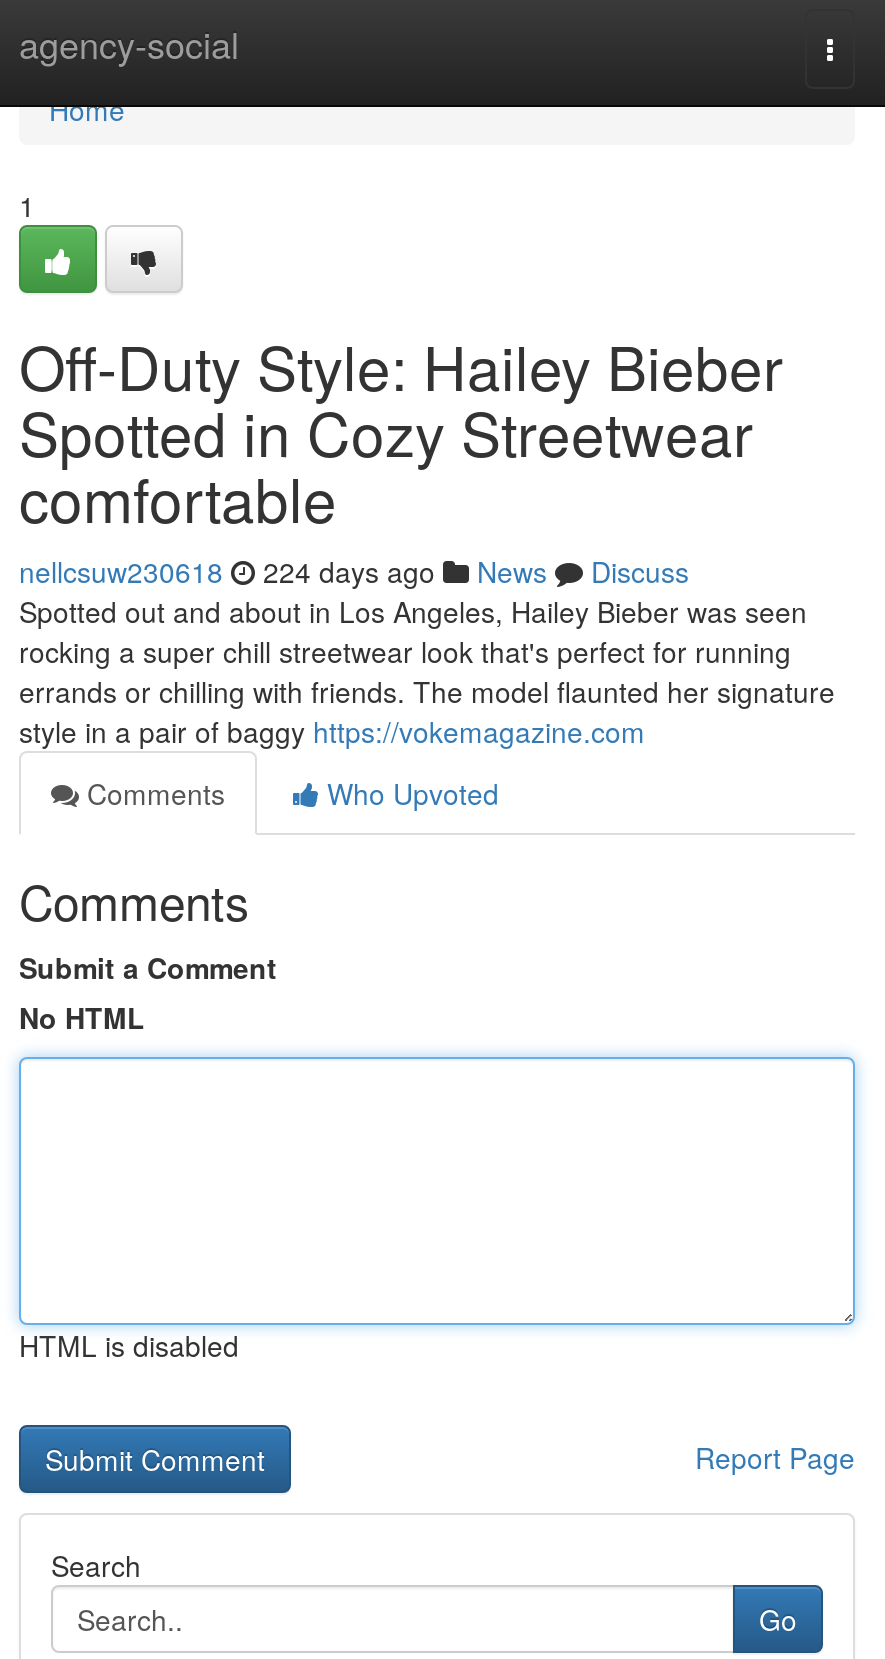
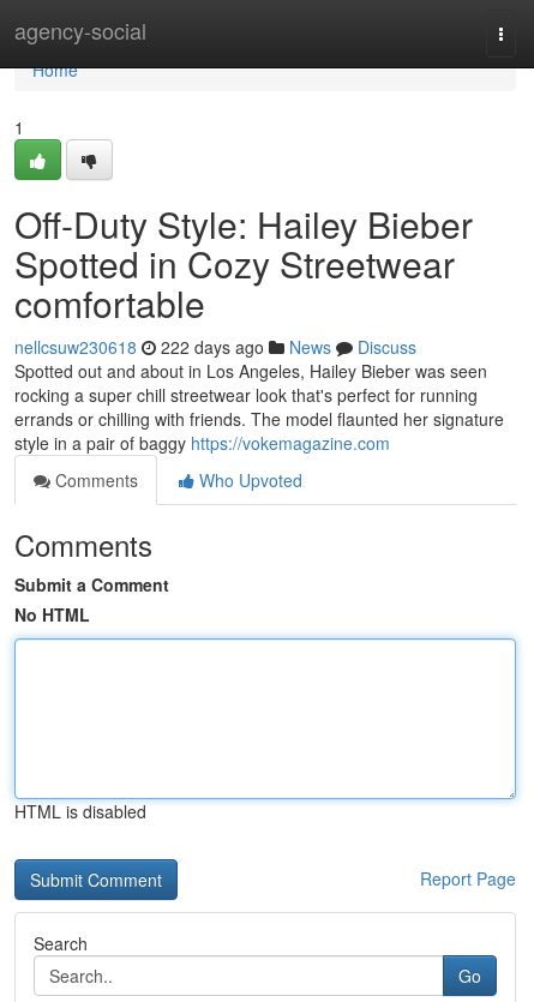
- nellcsuw230618 224 days ago News Discuss
+ nellcsuw230618 222 days ago News Discuss
